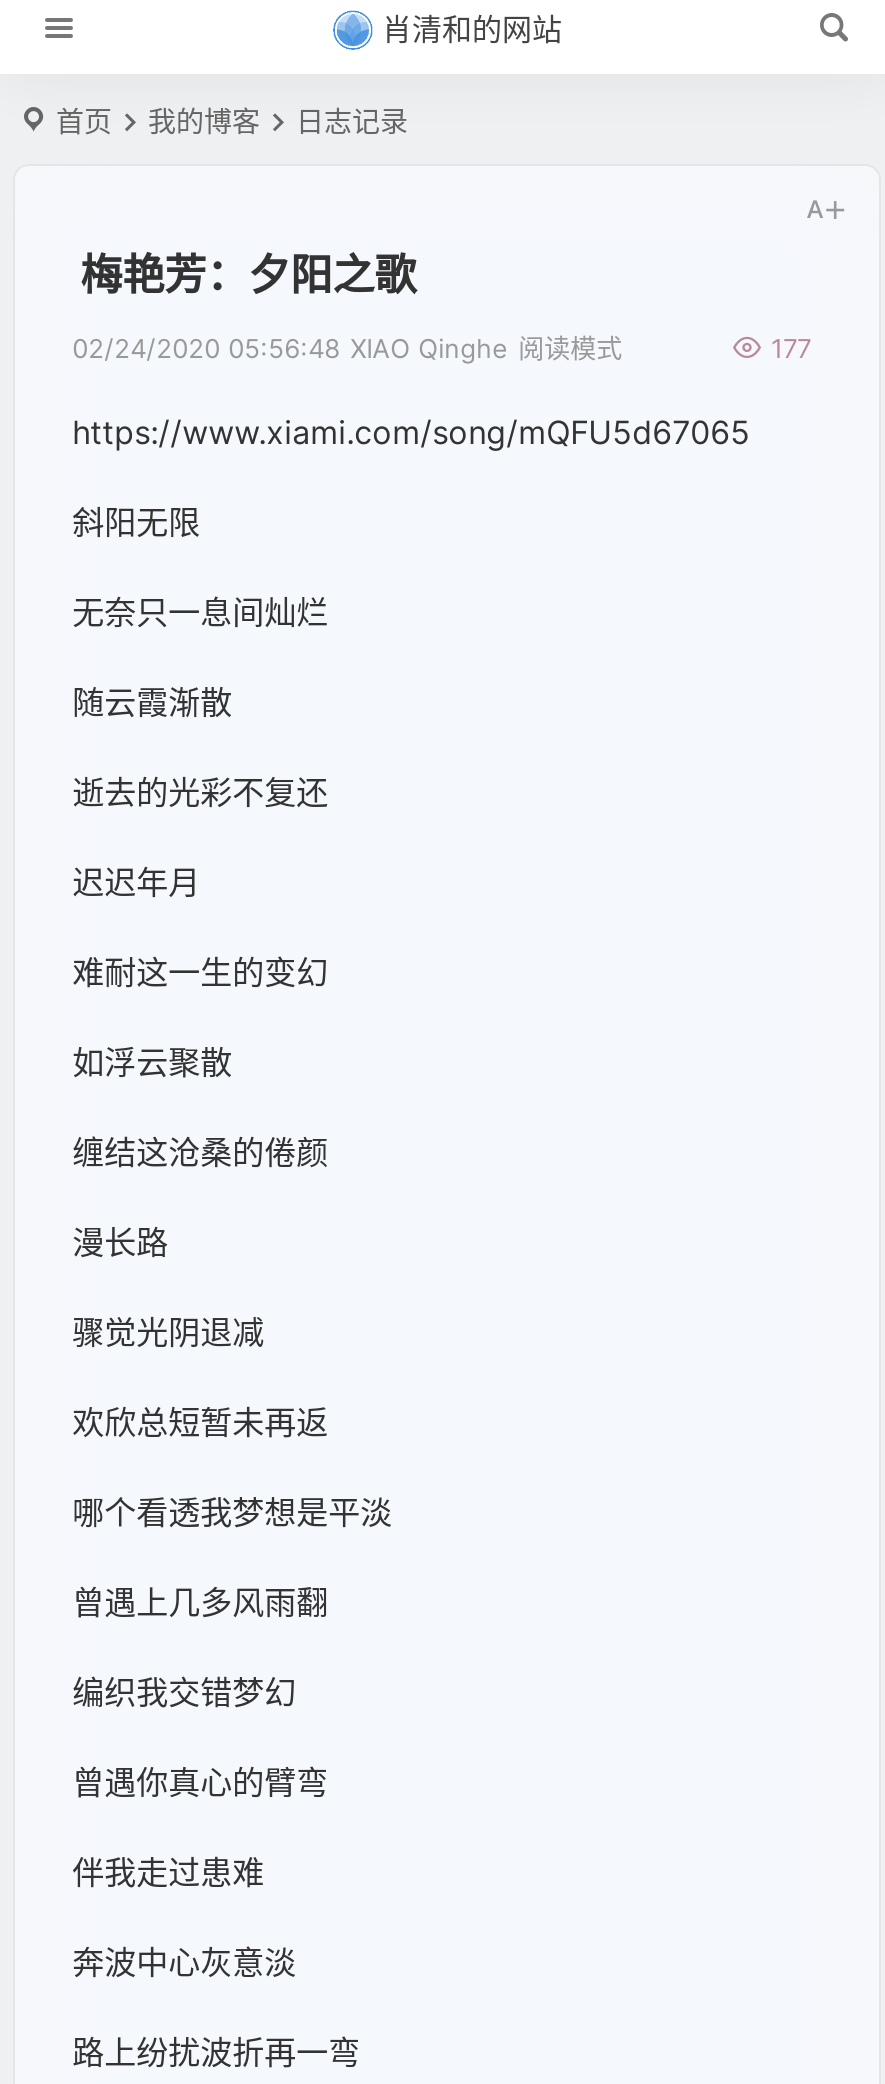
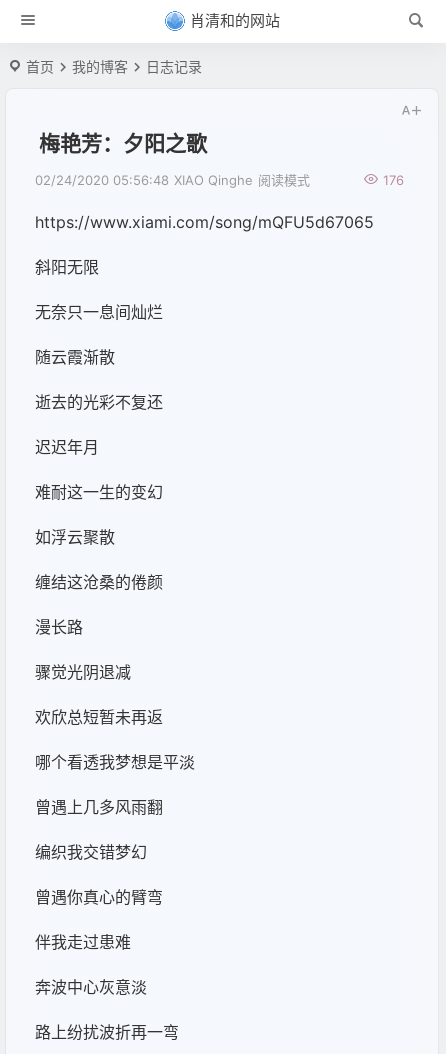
- 177
+ 176
